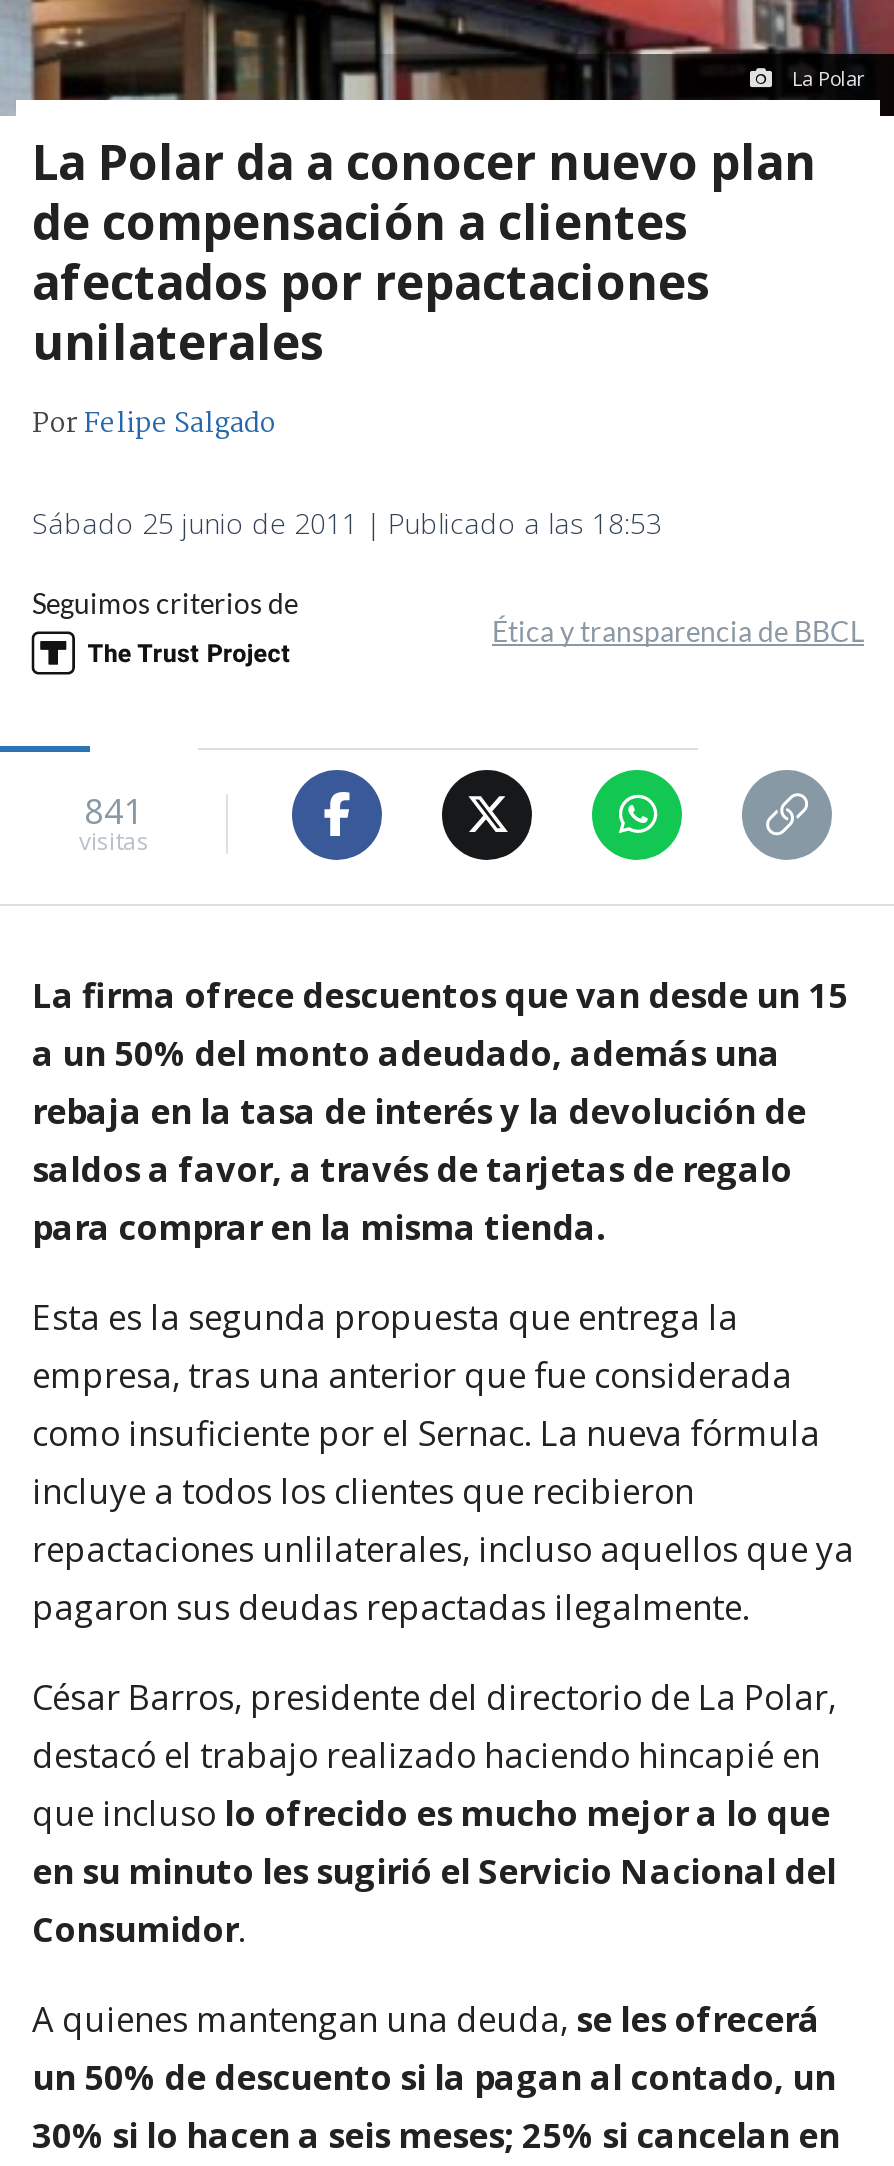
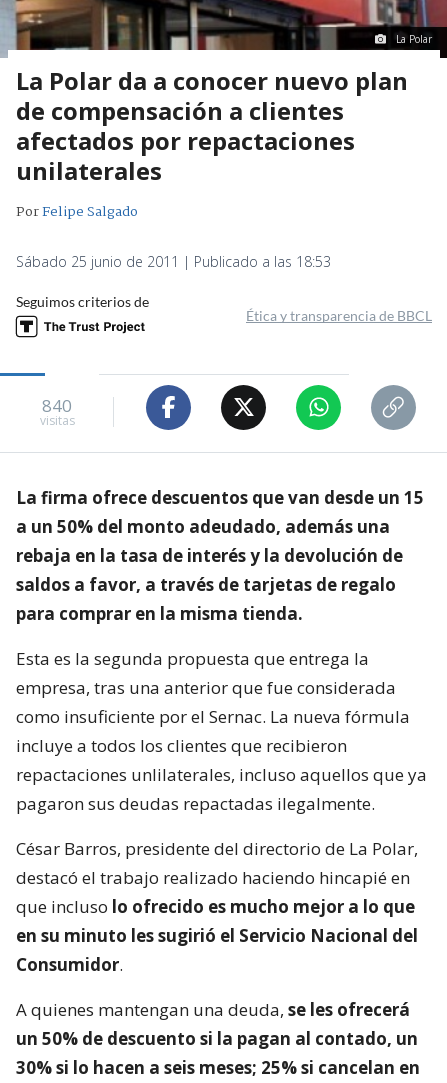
- 841
+ 840
